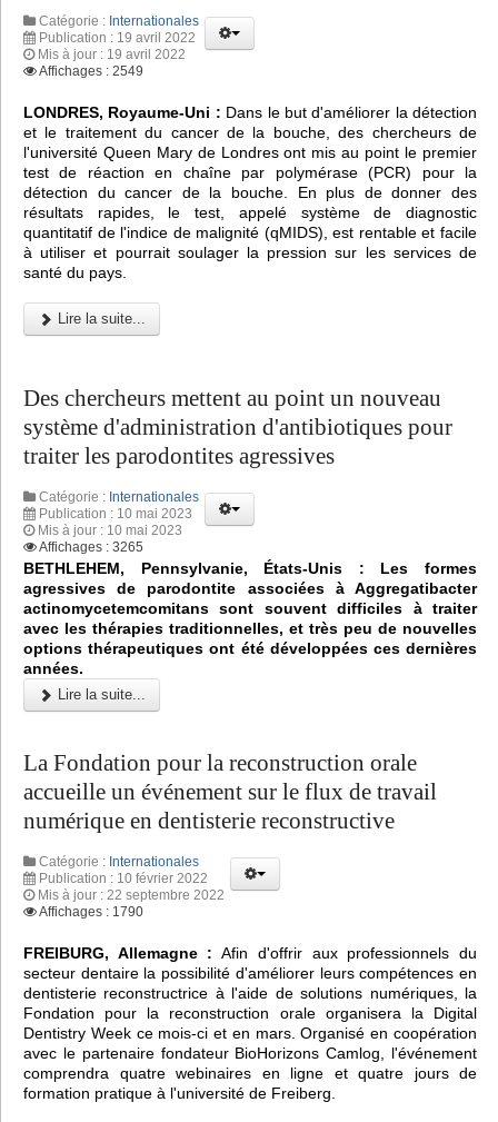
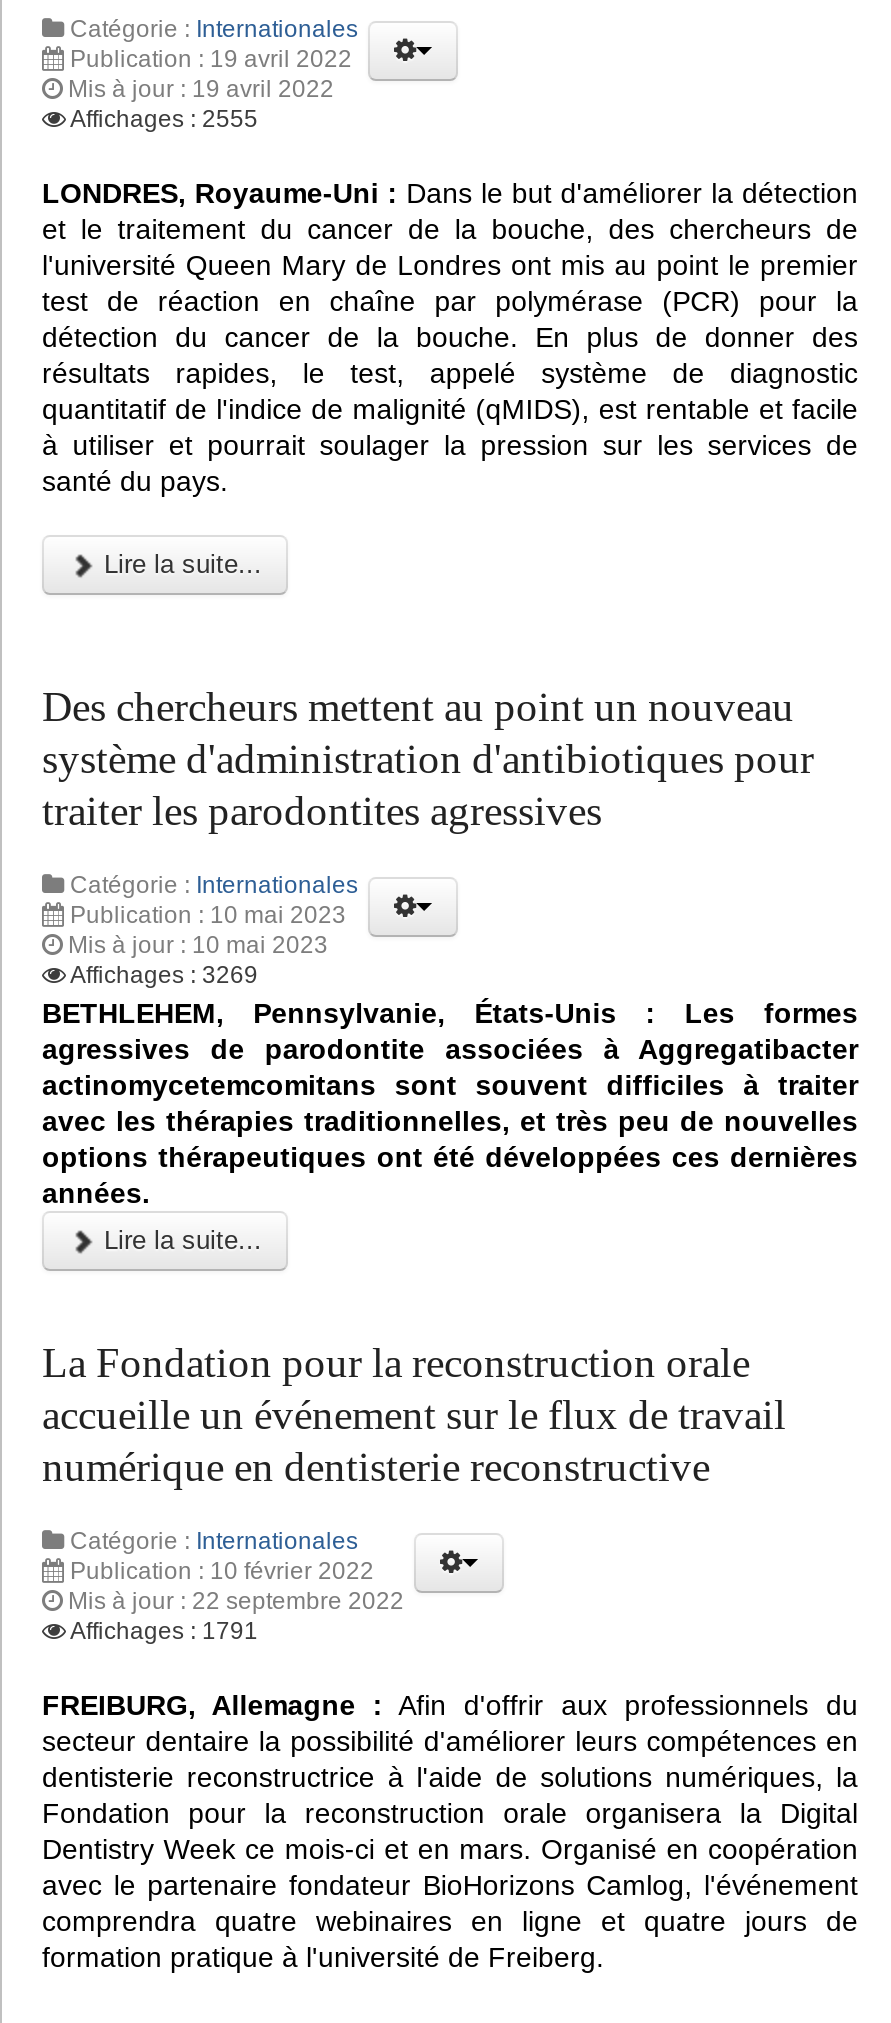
- Affichages : 2549
+ Affichages : 2555

- Affichages : 3265
+ Affichages : 3269

- Affichages : 1790
+ Affichages : 1791
